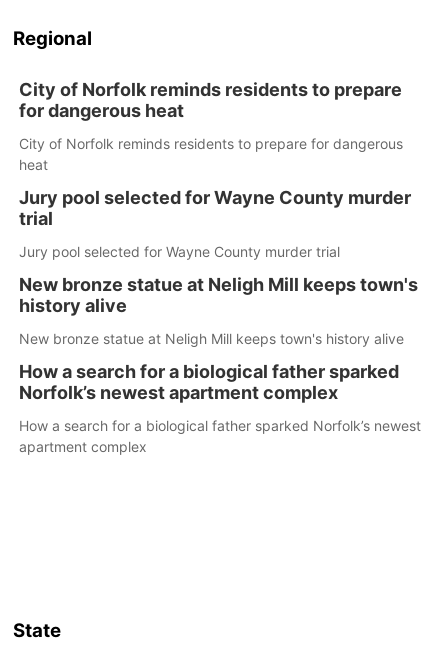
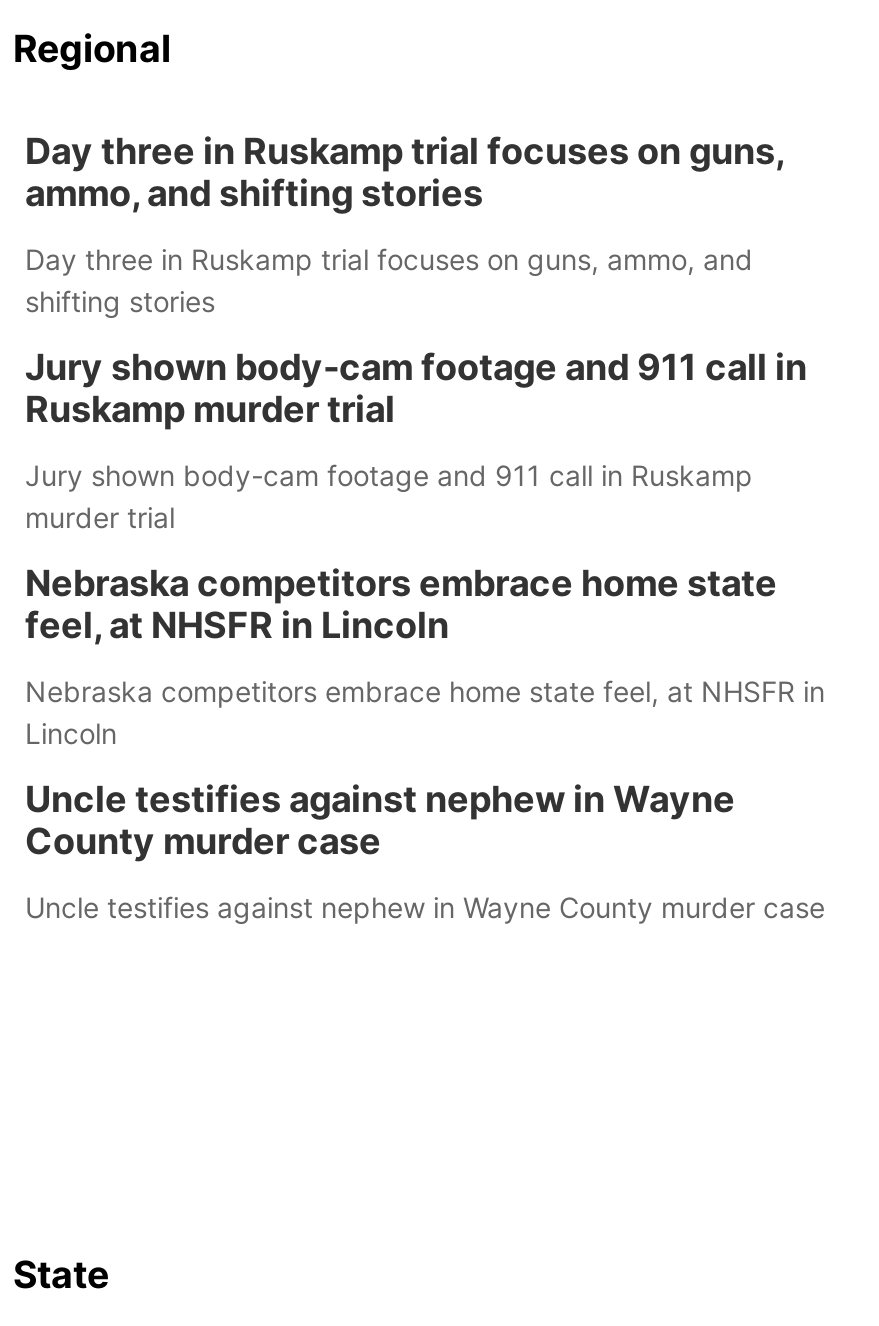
- City of Norfolk reminds residents to prepare
- for dangerous heat
+ Day three in Ruskamp trial focuses on guns,
+ ammo, and shifting stories

- City of Norfolk reminds residents to prepare for dangerous
- heat
+ Day three in Ruskamp trial focuses on guns, ammo, and
+ shifting stories

- Jury pool selected for Wayne County murder
- trial
+ Jury shown body-cam footage and 911 call in
+ Ruskamp murder trial

- Jury pool selected for Wayne County murder trial
+ Jury shown body-cam footage and 911 call in Ruskamp
+ murder trial

- New bronze statue at Neligh Mill keeps town's
- history alive
+ Nebraska competitors embrace home state
+ feel, at NHSFR in Lincoln

- New bronze statue at Neligh Mill keeps town's history alive
+ Nebraska competitors embrace home state feel, at NHSFR in
+ Lincoln

- How a search for a biological father sparked
- Norfolk’s newest apartment complex
+ Uncle testifies against nephew in Wayne
+ County murder case

- How a search for a biological father sparked Norfolk’s newest
- apartment complex
+ Uncle testifies against nephew in Wayne County murder case
